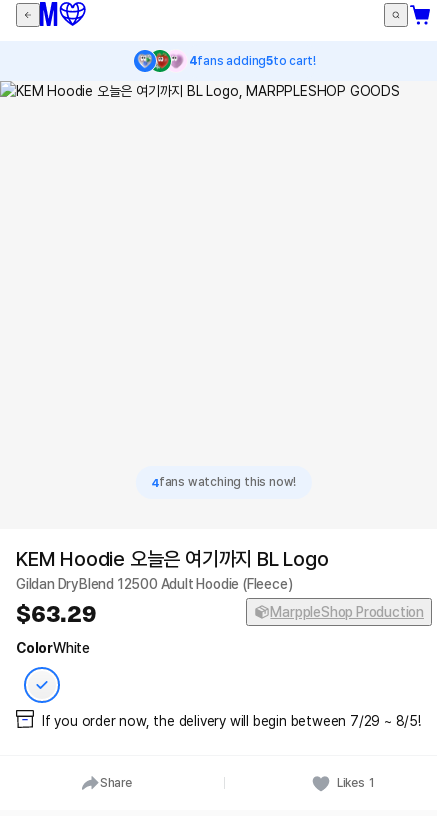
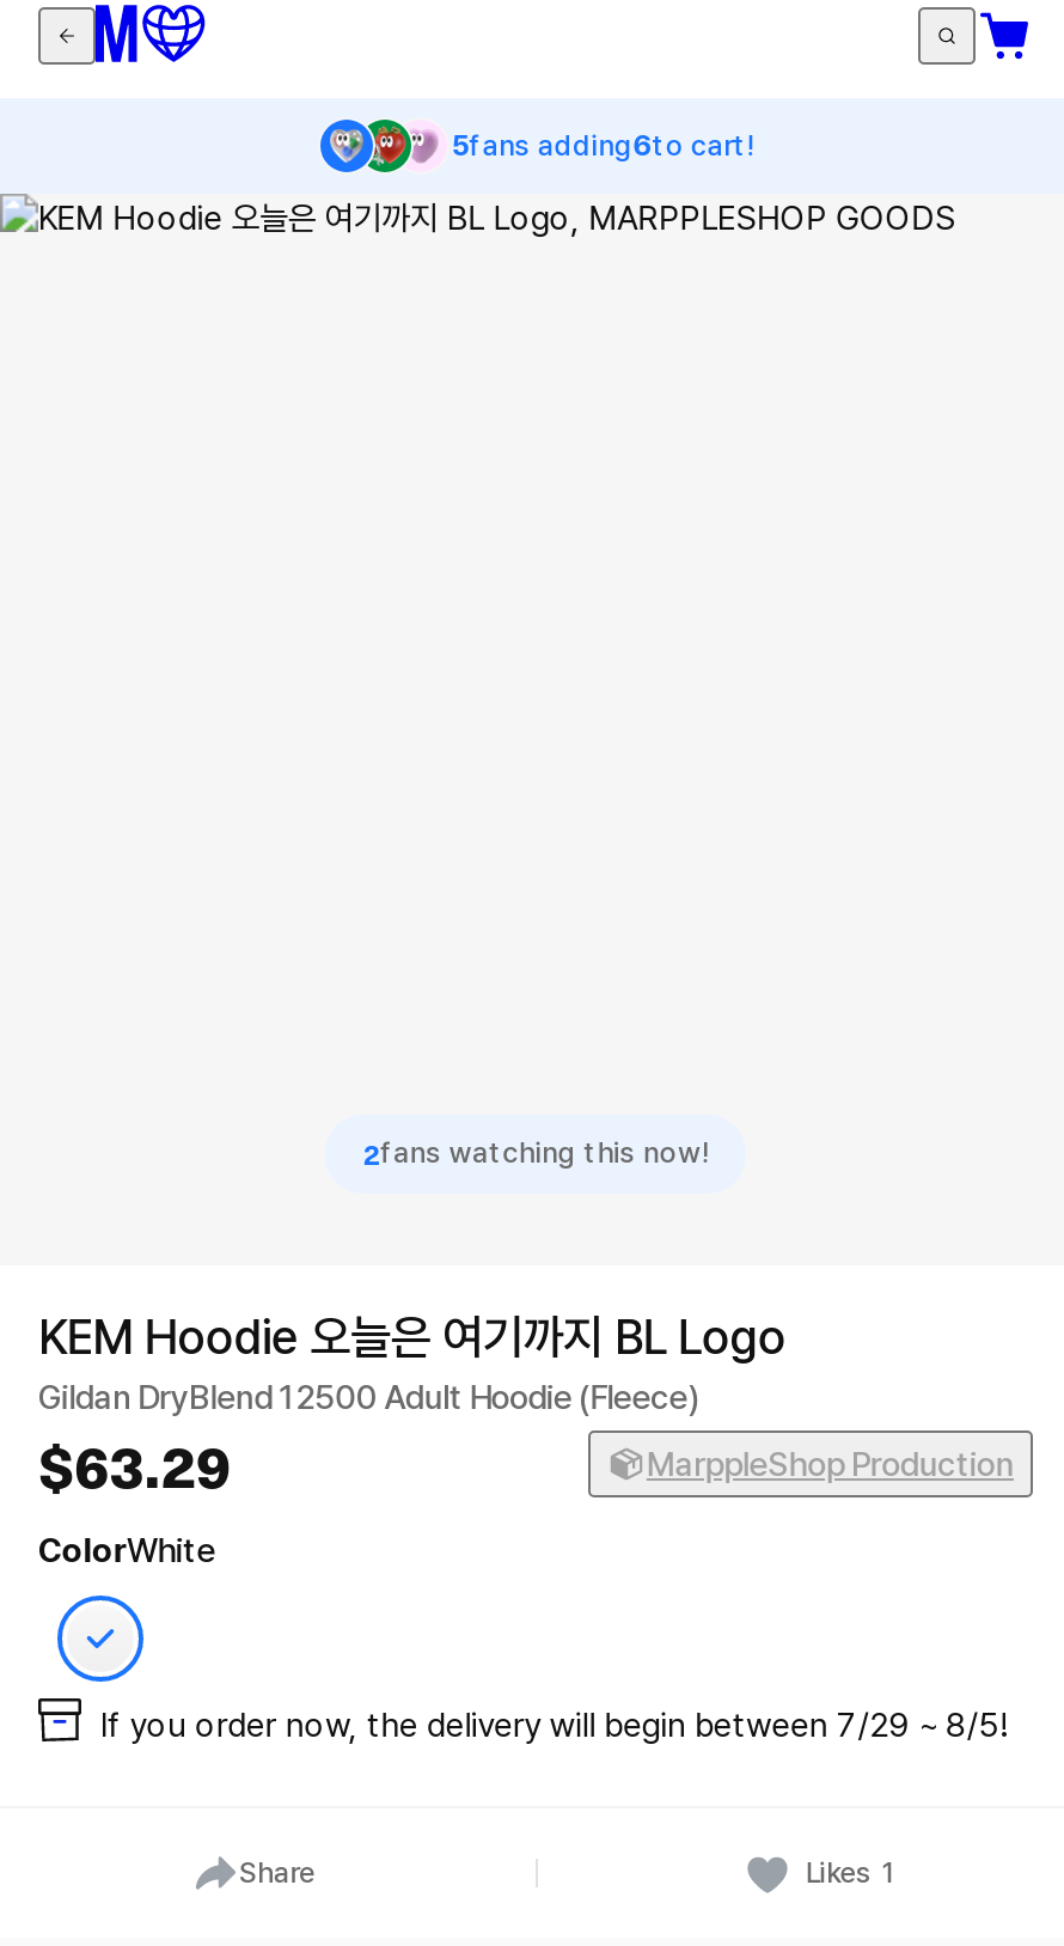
- 4fans adding5to cart!
+ 5fans adding6to cart!

- 4fans watching this now!
+ 2fans watching this now!
